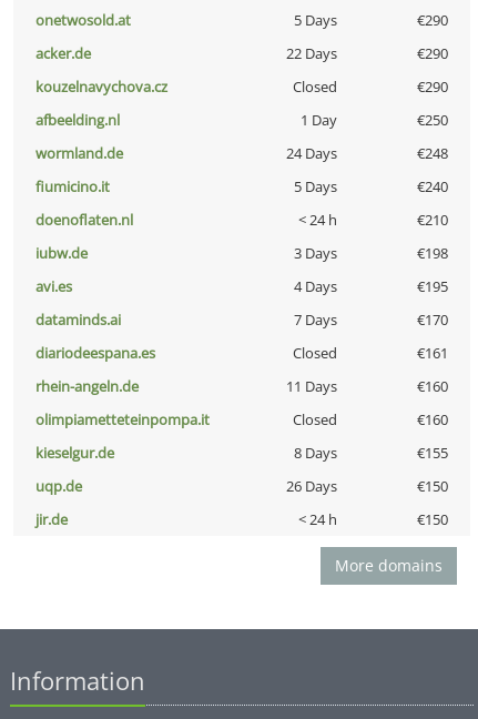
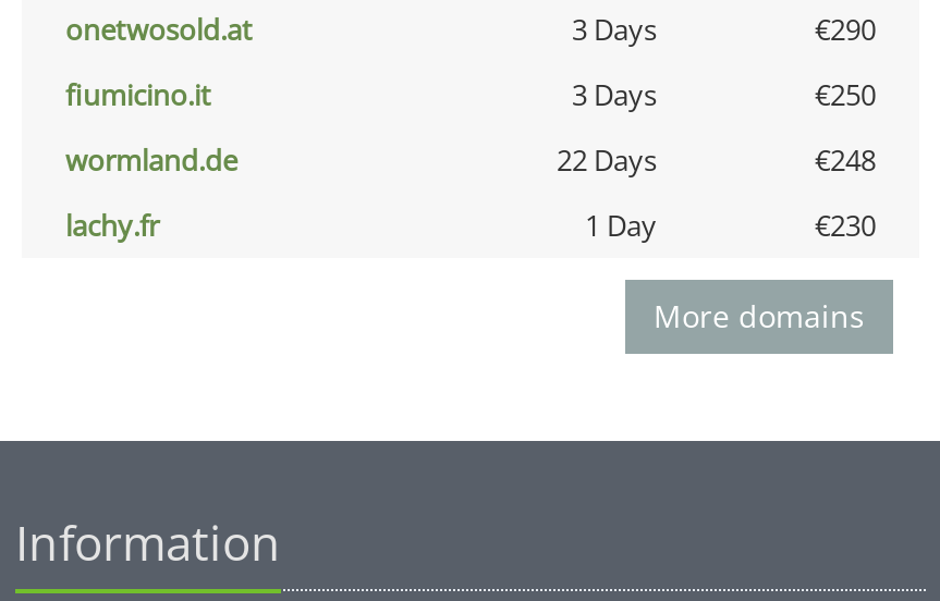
- 5 Days
+ 3 Days

- acker.de
- 22 Days
- €290
- kouzelnavychova.cz
- Closed
- €290
- afbeelding.nl
- 1 Day
+ fiumicino.it
+ 3 Days

- 24 Days
+ 22 Days

- fiumicino.it
- 5 Days
- €240
- doenoflaten.nl
- < 24 h
- €210
- iubw.de
- 3 Days
- €198
- avi.es
- 4 Days
- €195
- dataminds.ai
- 7 Days
- €170
- diariodeespana.es
- Closed
- €161
- rhein-angeln.de
- 11 Days
- €160
- olimpiametteteinpompa.it
- Closed
- €160
- kieselgur.de
- 8 Days
- €155
- uqp.de
- 26 Days
- €150
- jir.de
- < 24 h
- €150
+ lachy.fr
+ 1 Day
+ €230
